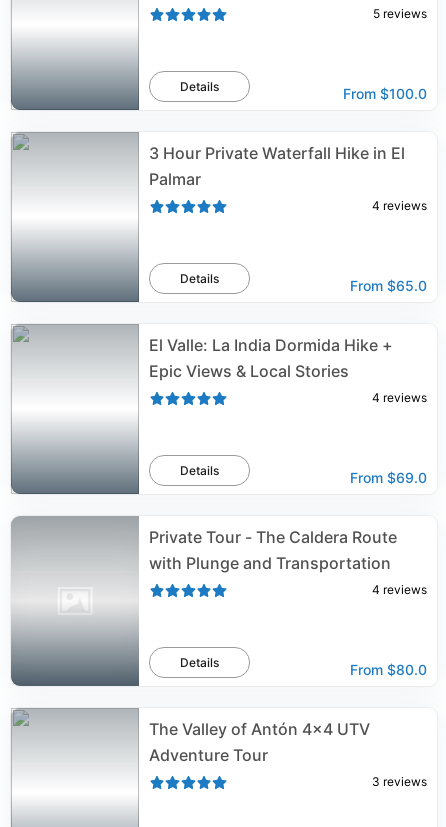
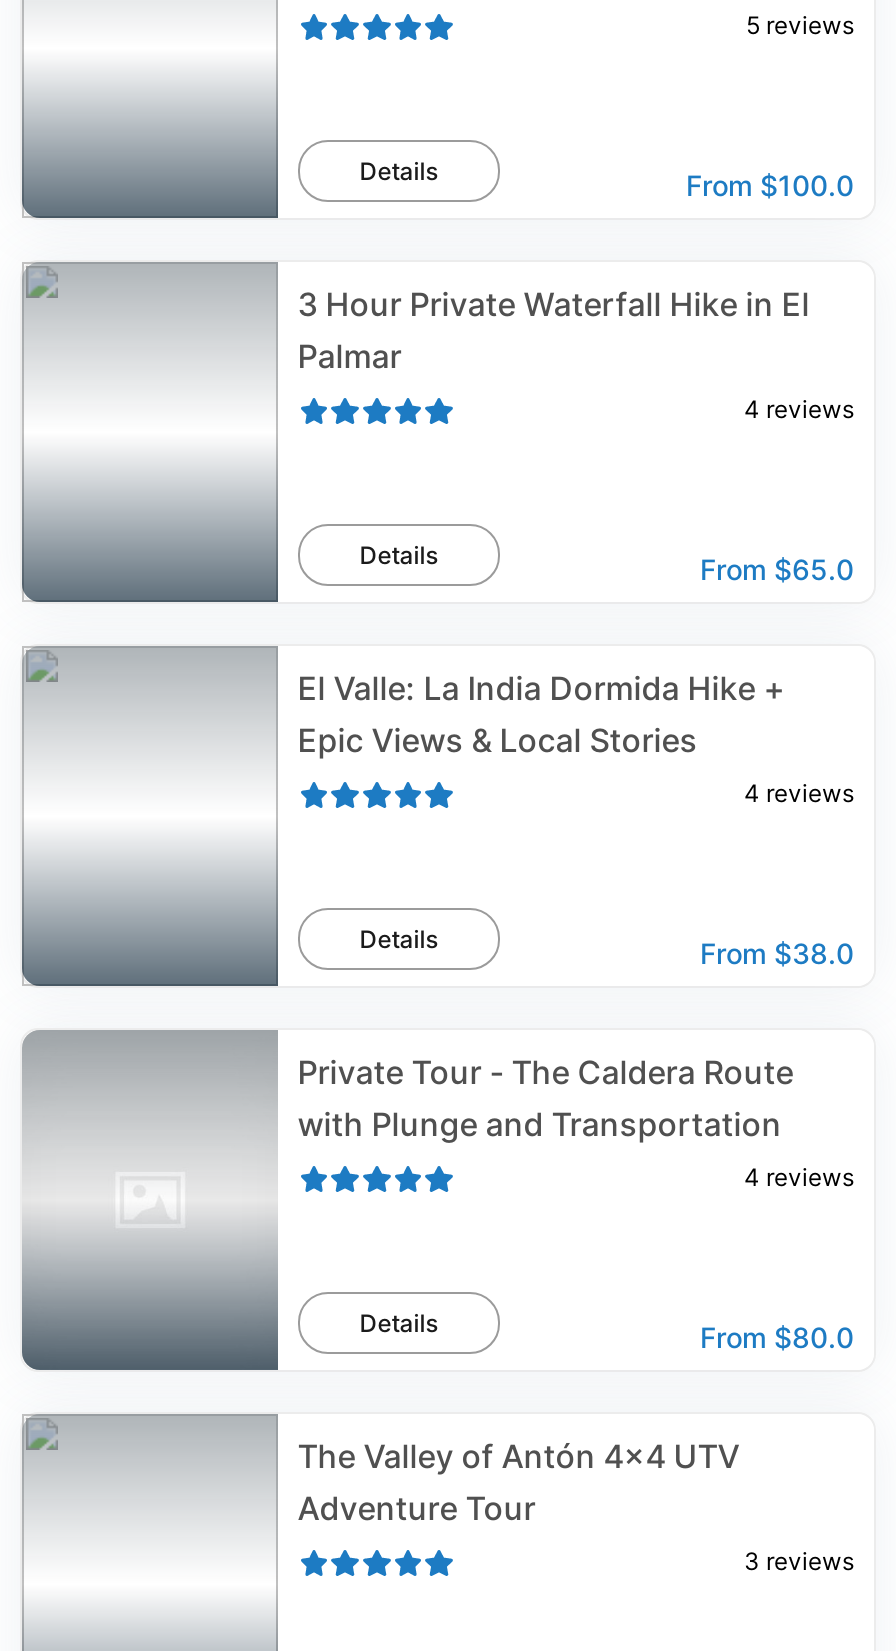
- From $69.0
+ From $38.0
